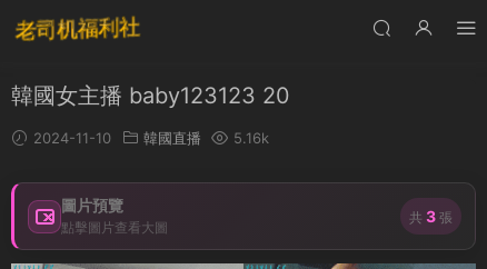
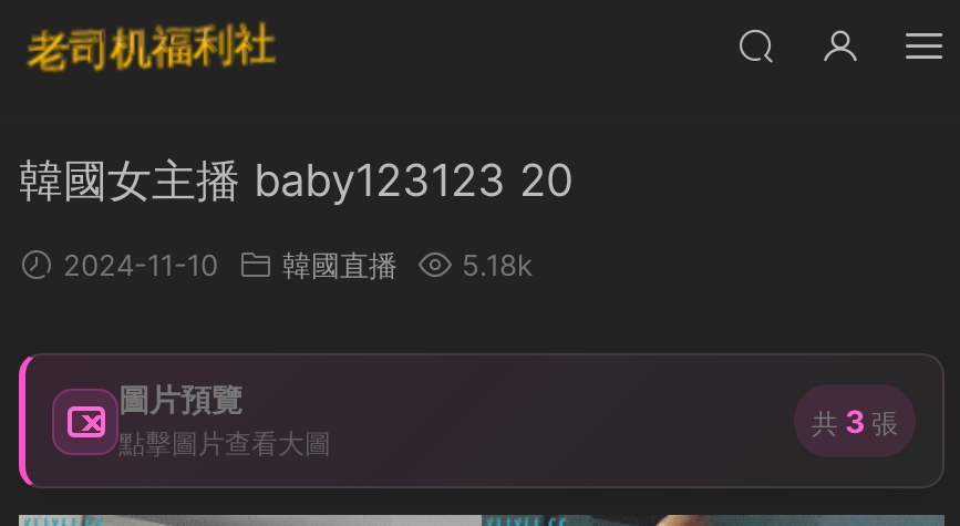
- 2024-11-10 韓國直播 5.16k
+ 2024-11-10 韓國直播 5.18k
